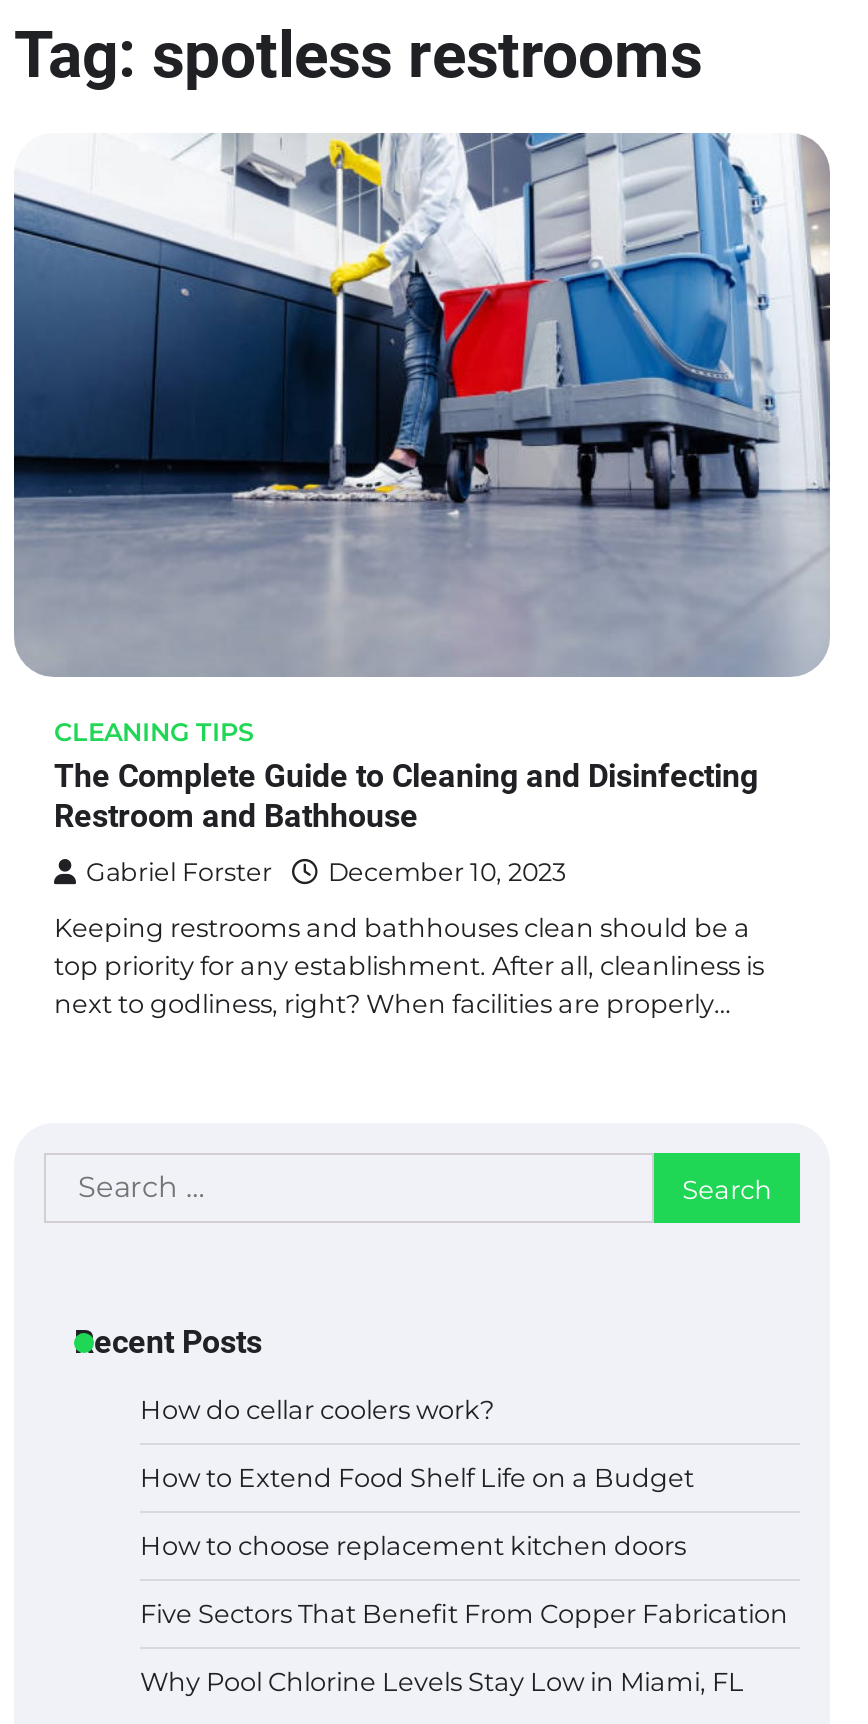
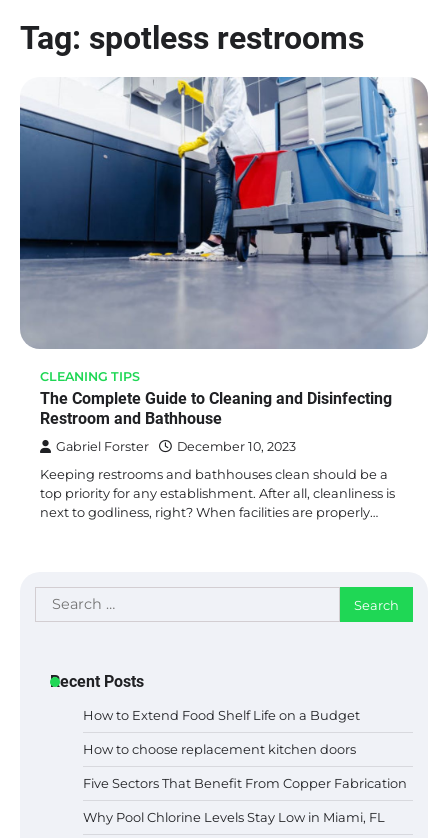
- How do cellar coolers work?
